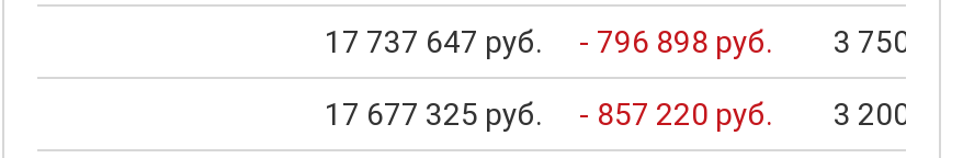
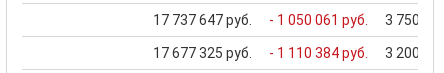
- - 796 898 руб.
+ - 1 050 061 руб.

- - 857 220 руб.
+ - 1 110 384 руб.
